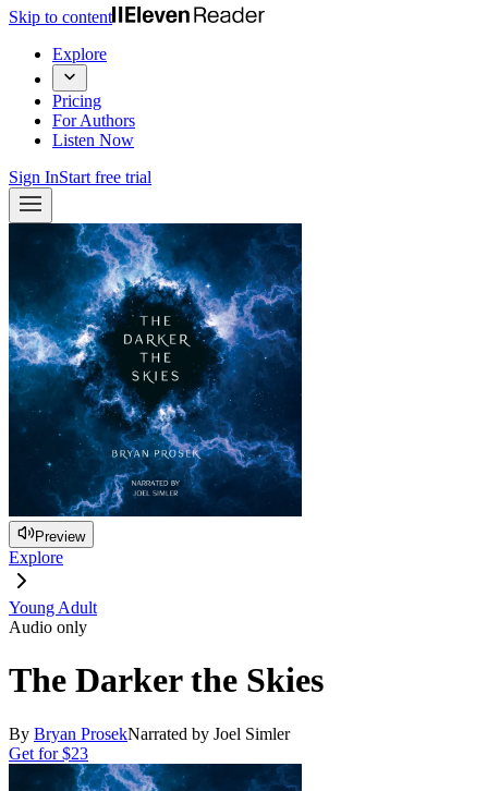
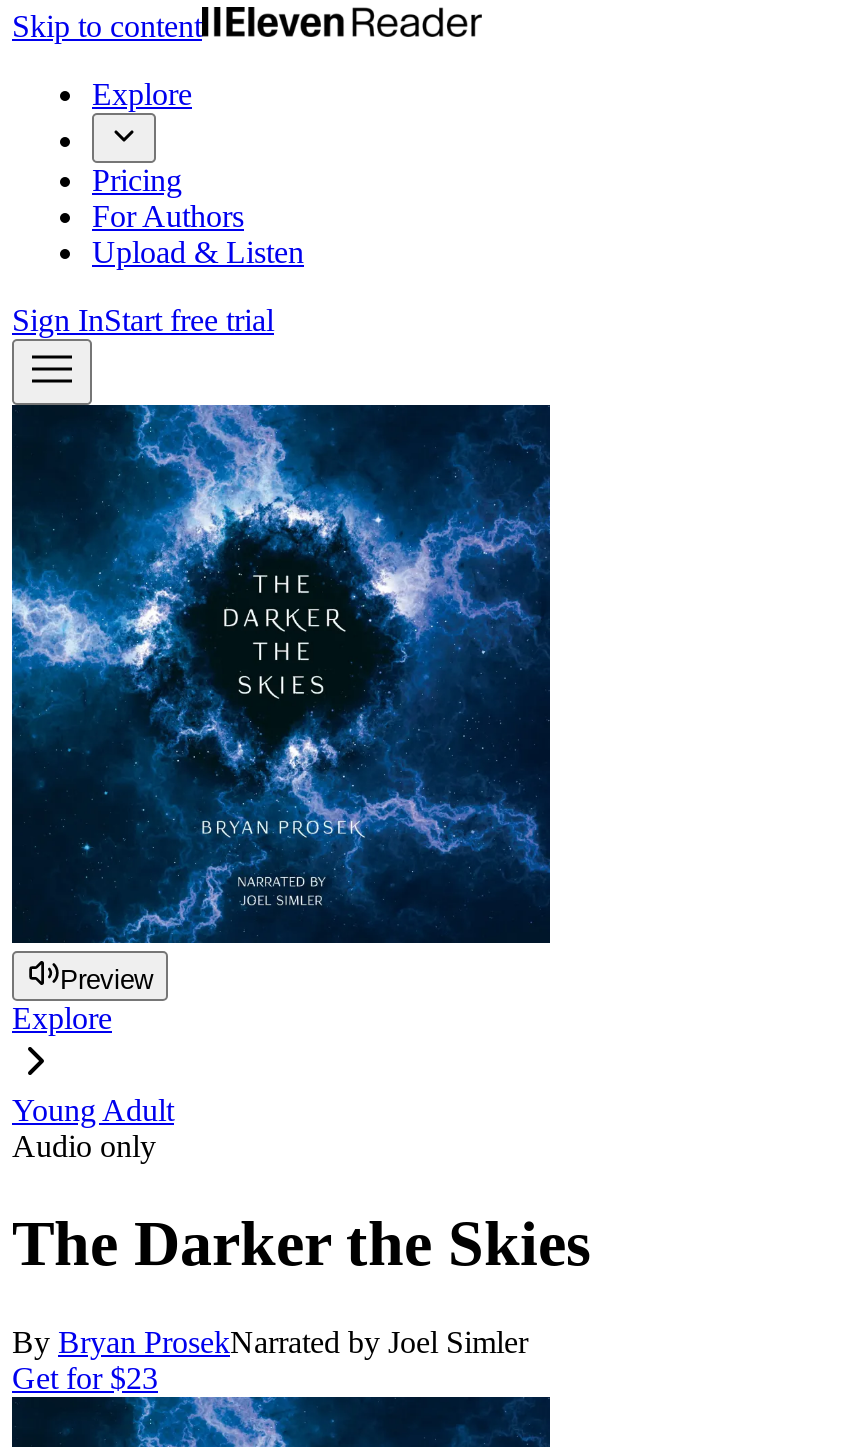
- Listen Now
+ Upload & Listen
